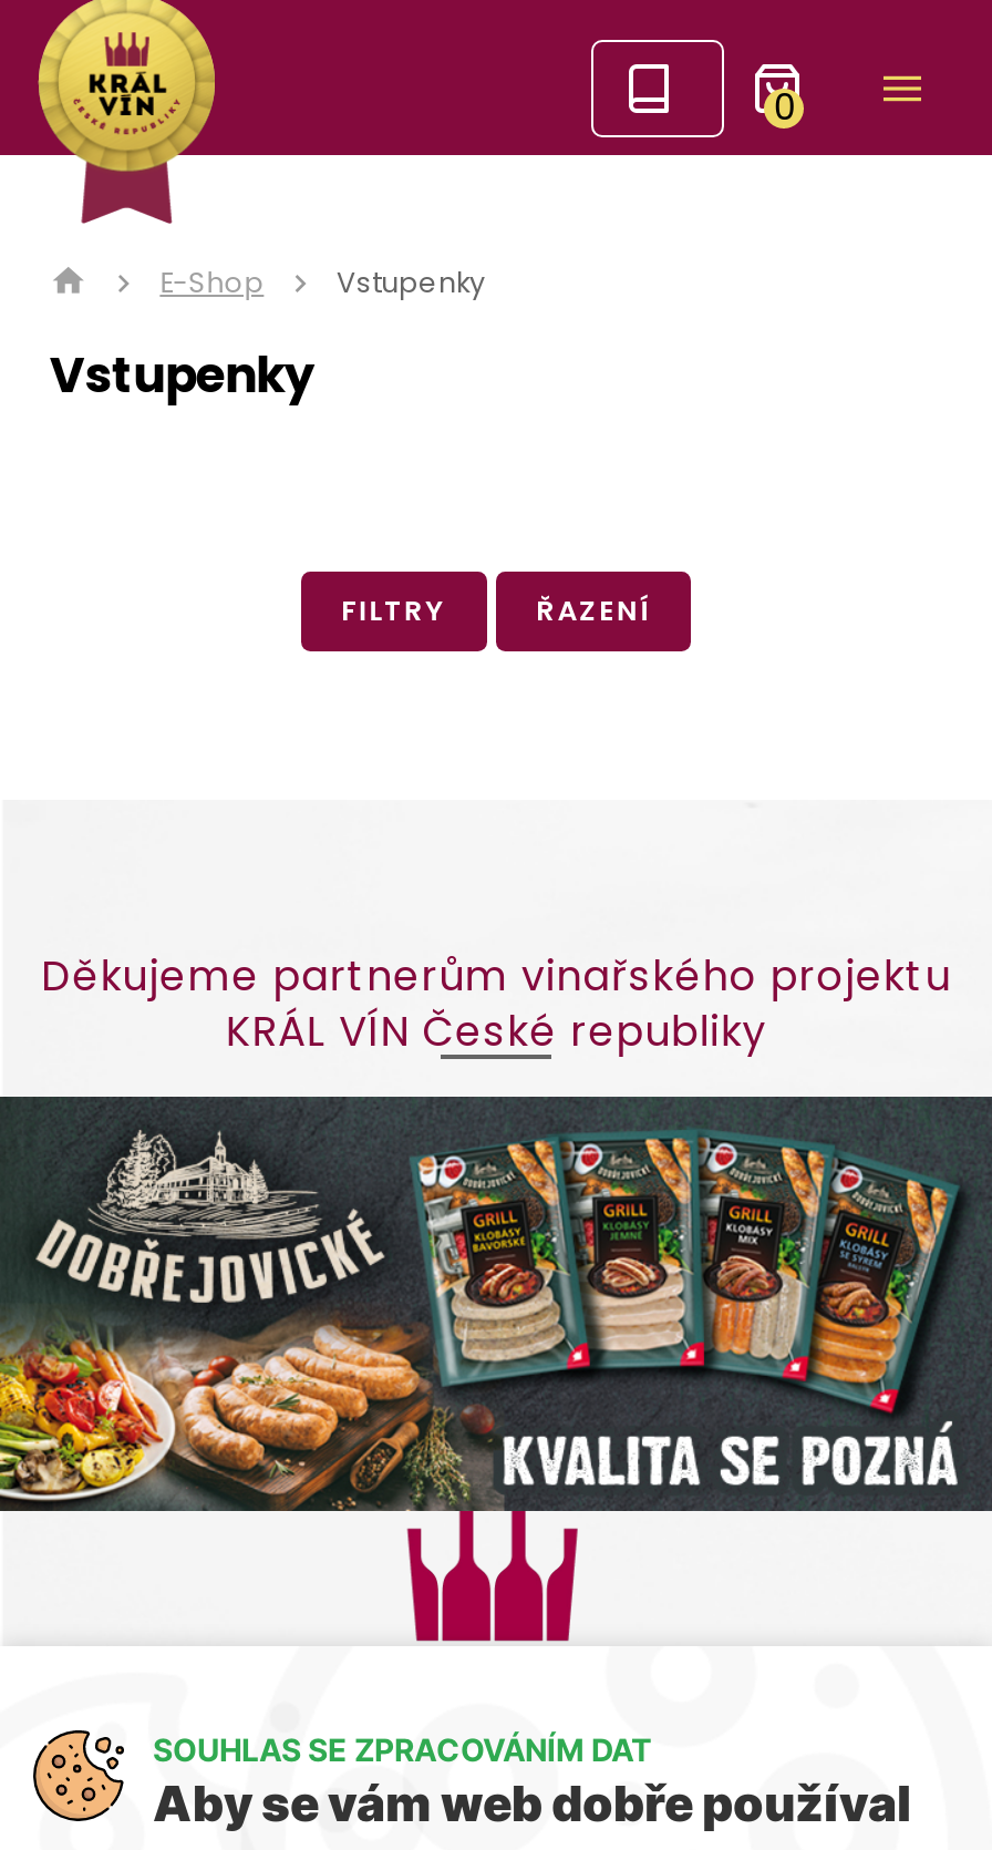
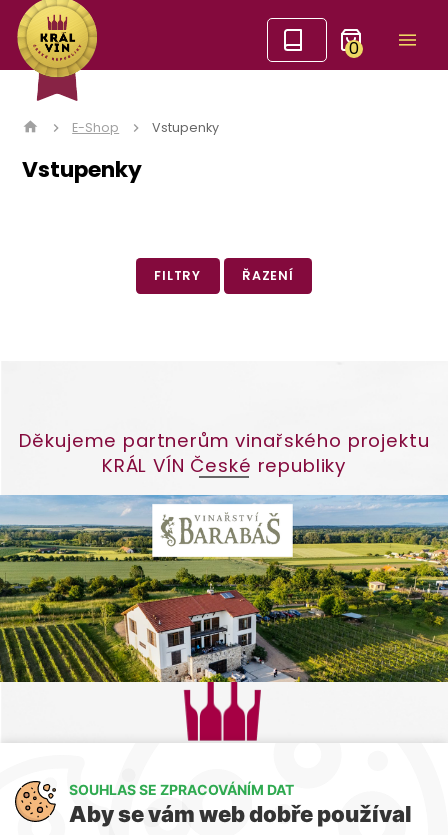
- [image]
+ [image]
